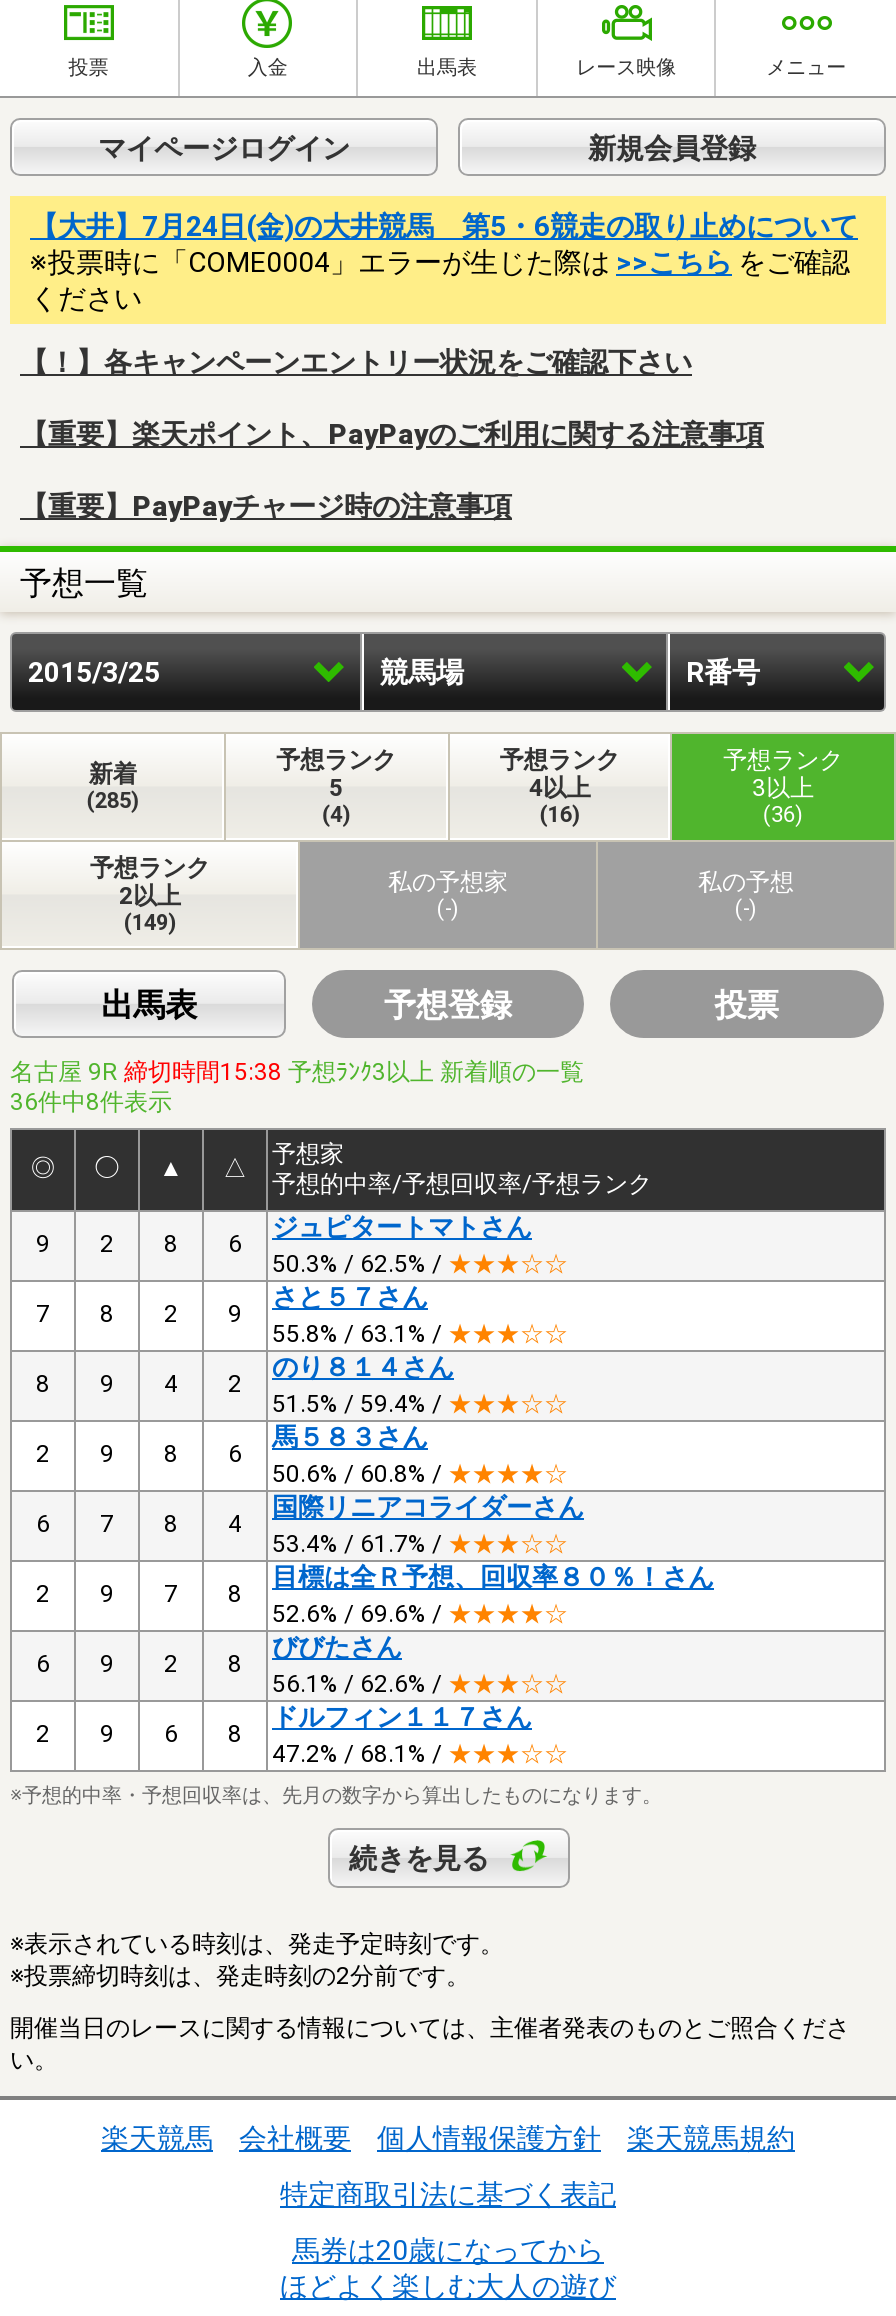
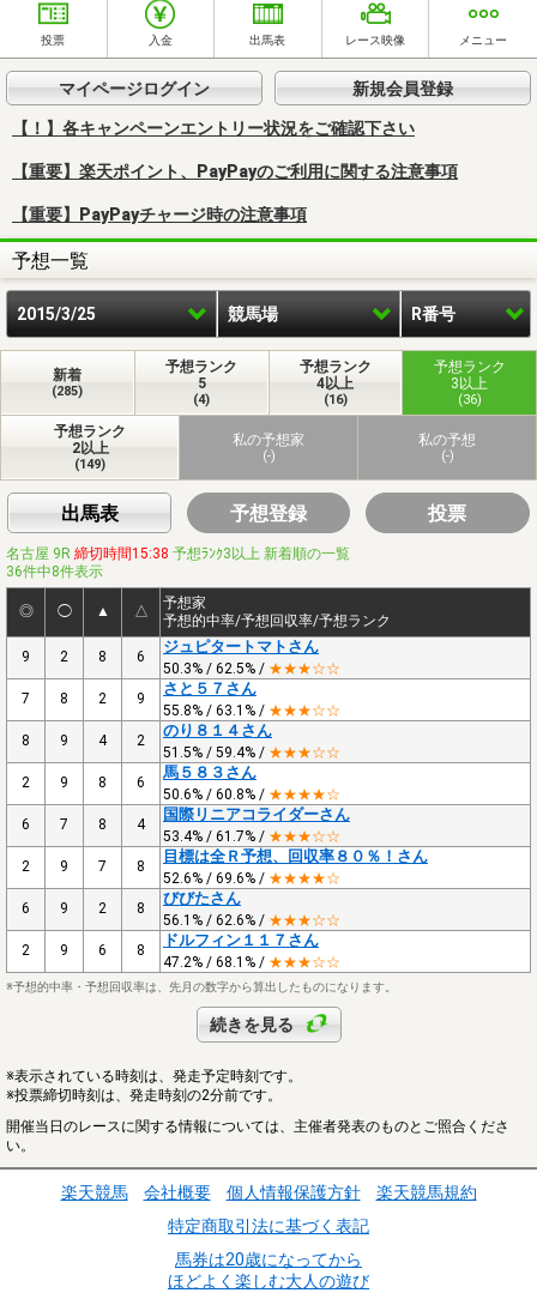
- 【大井】7月24日(金)の大井競馬 第5・6競走の取り止めについて
- ※投票時に「COME0004」エラーが生じた際は>>こちらをご確認
- ください
